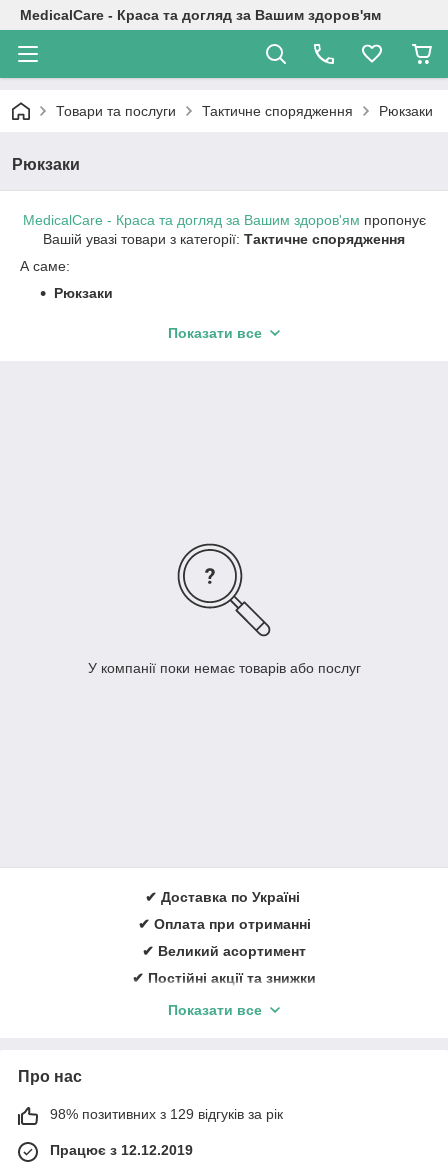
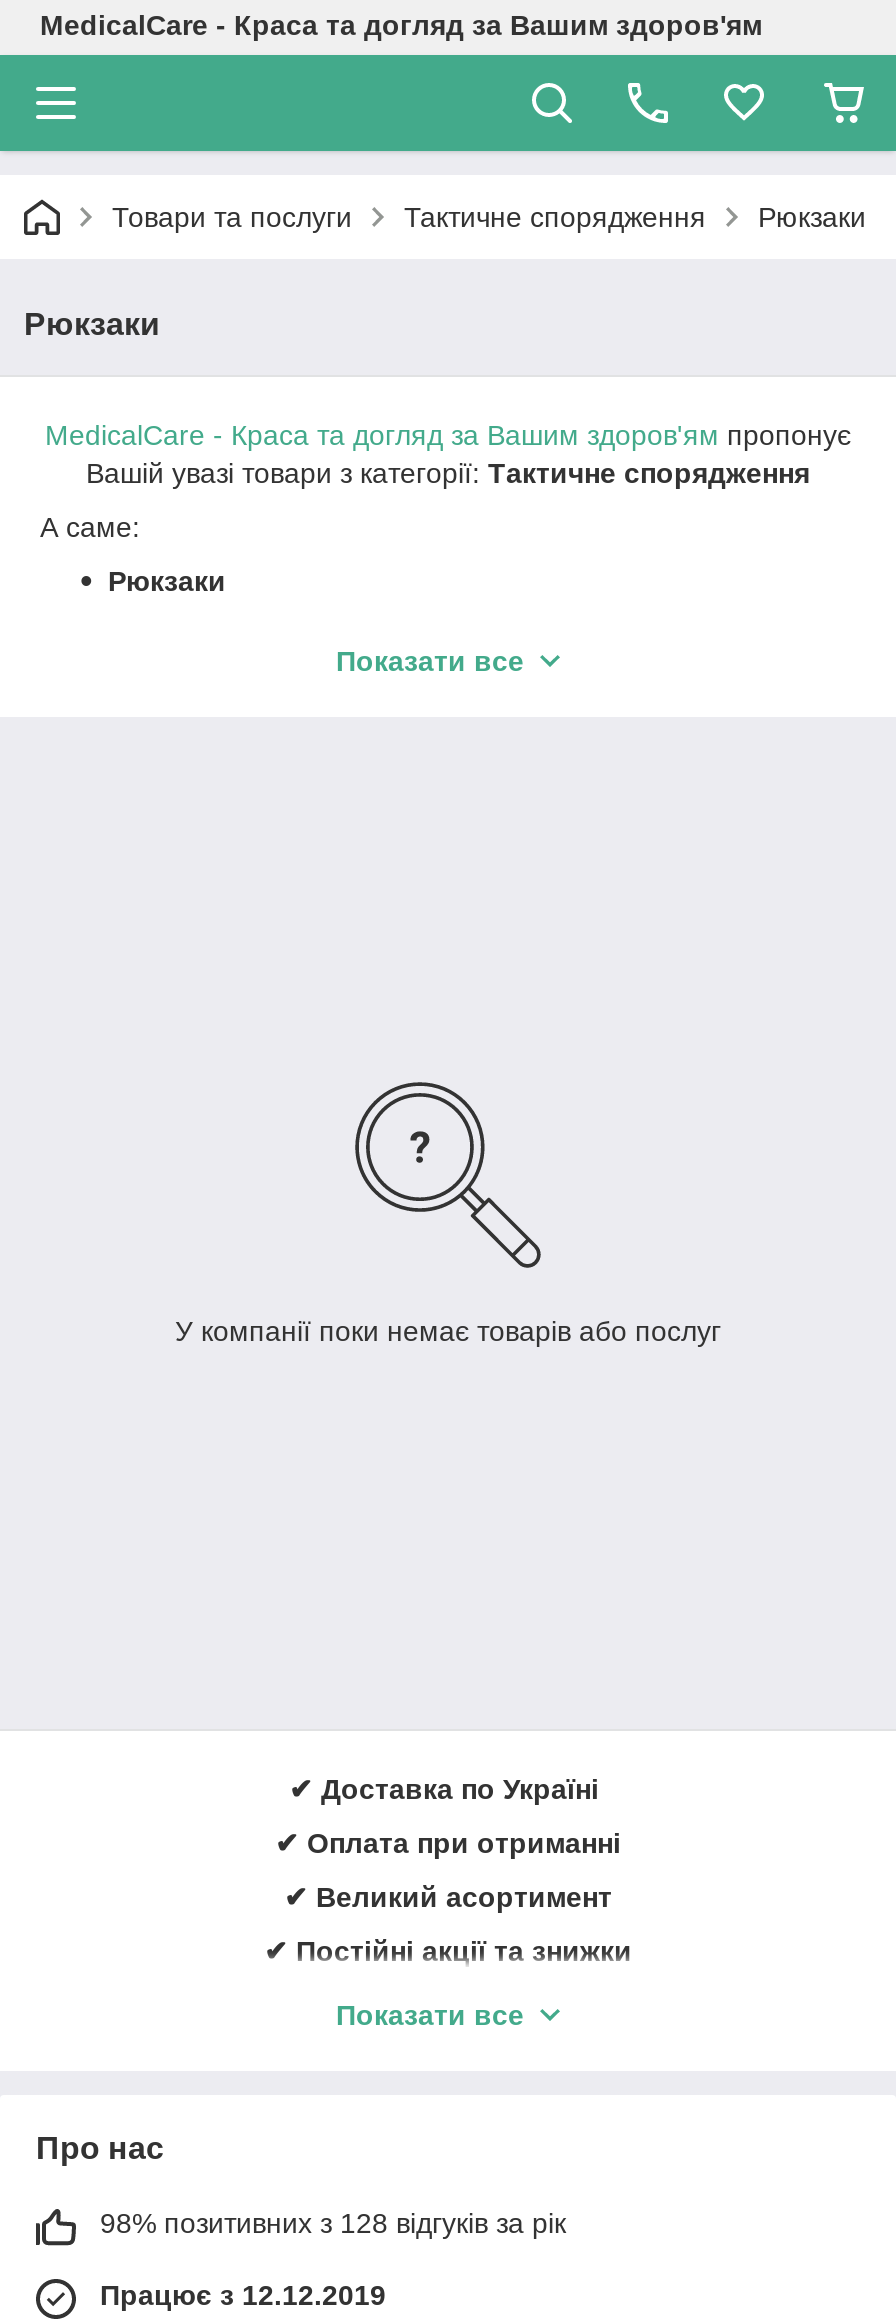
- 98% позитивних з 129 відгуків за рік
+ 98% позитивних з 128 відгуків за рік
